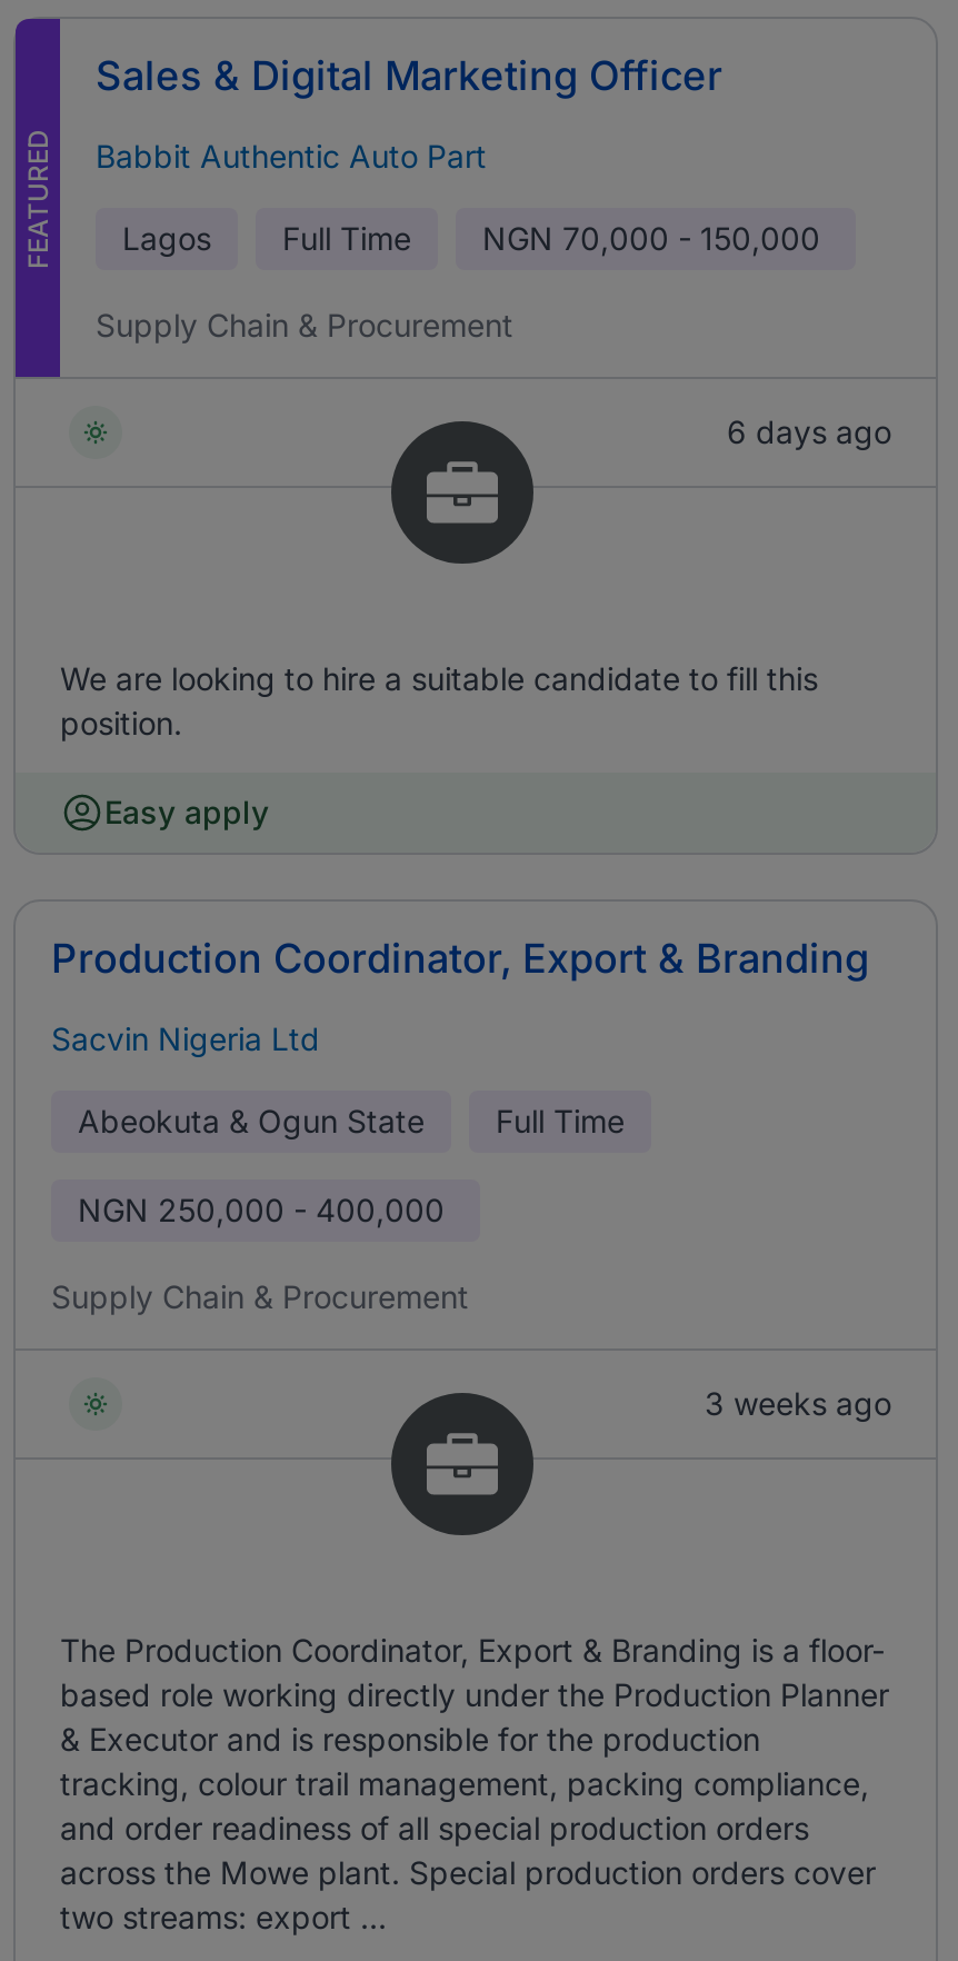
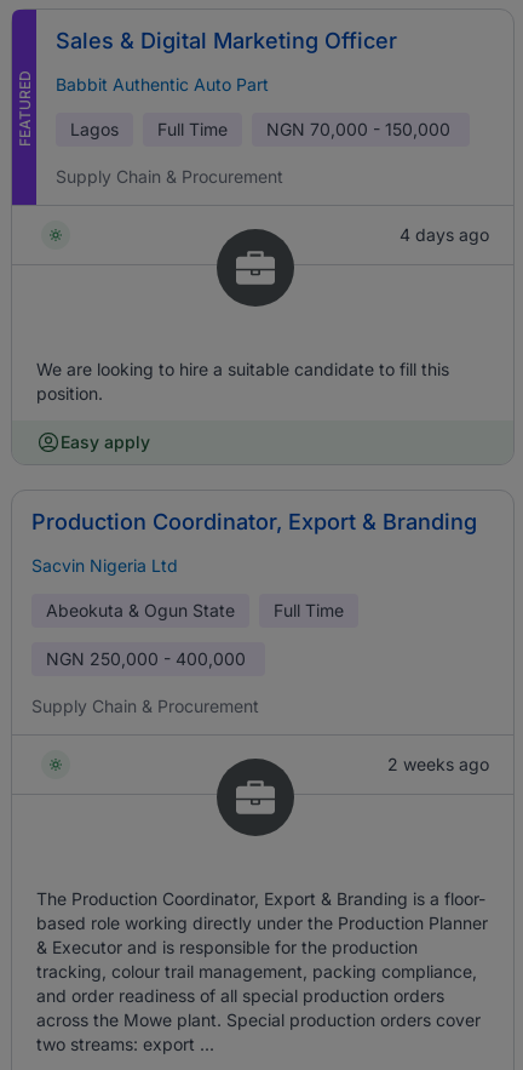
- 6 days ago
+ 4 days ago

- 3 weeks ago
+ 2 weeks ago
